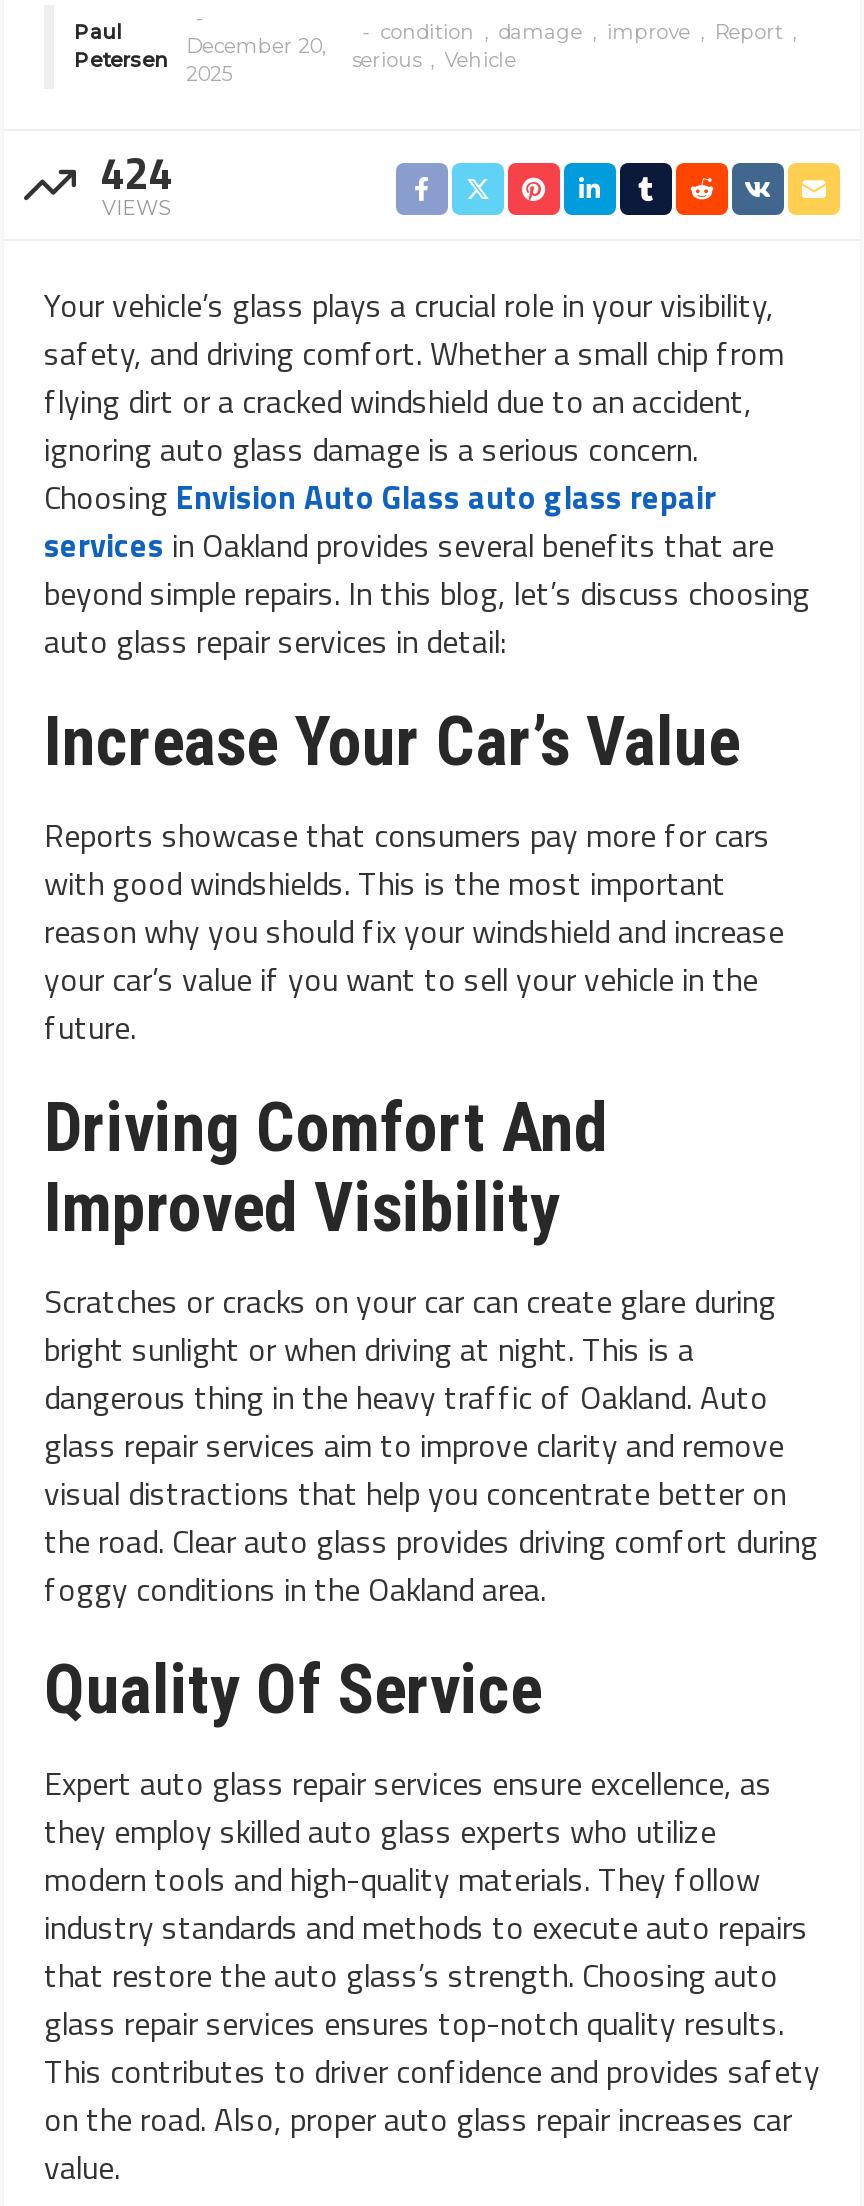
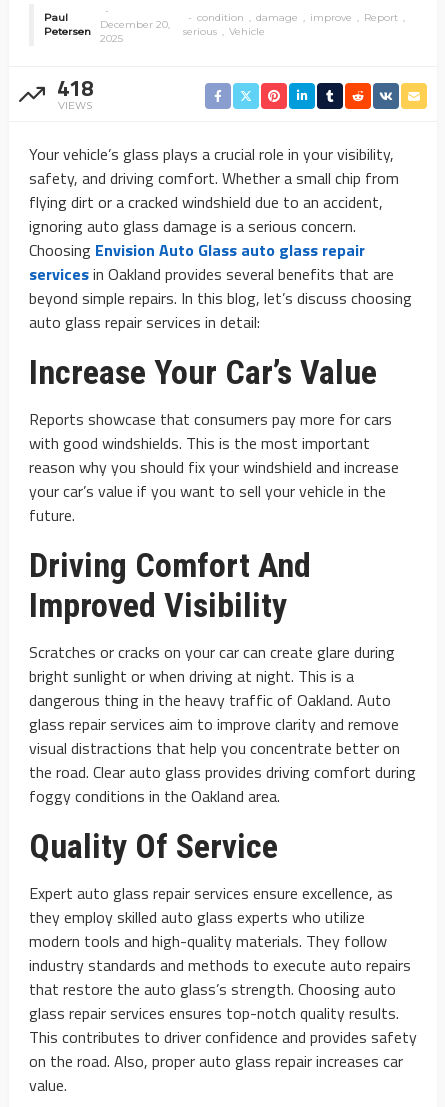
- 424
+ 418
